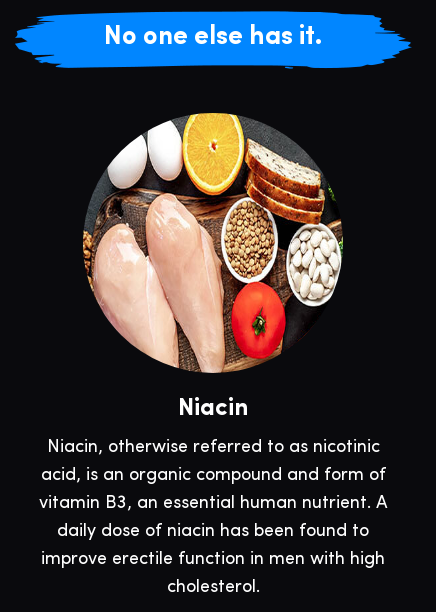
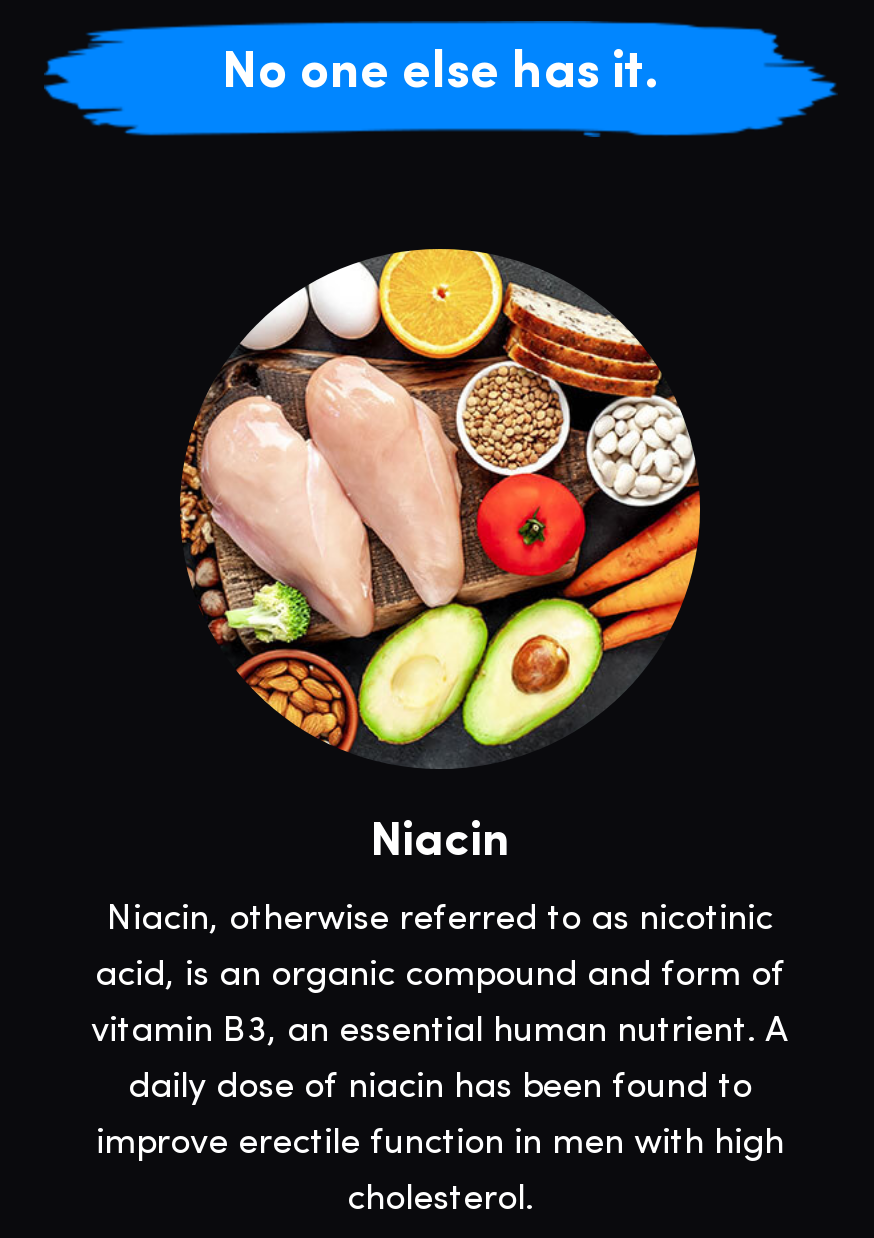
- [image]
+ [image]
